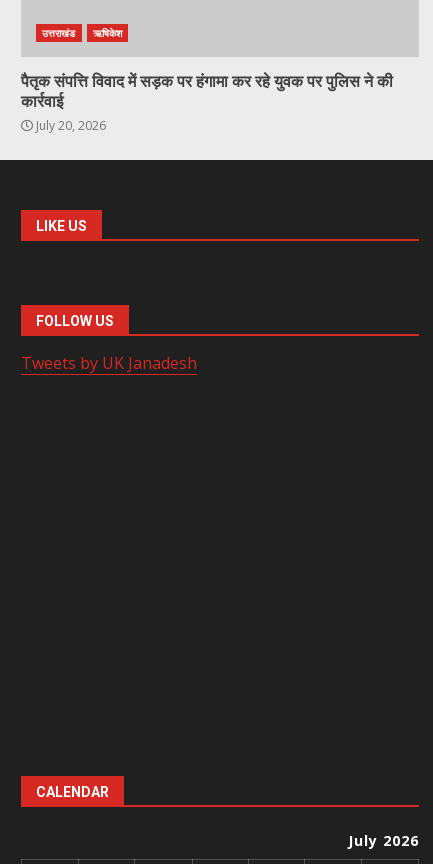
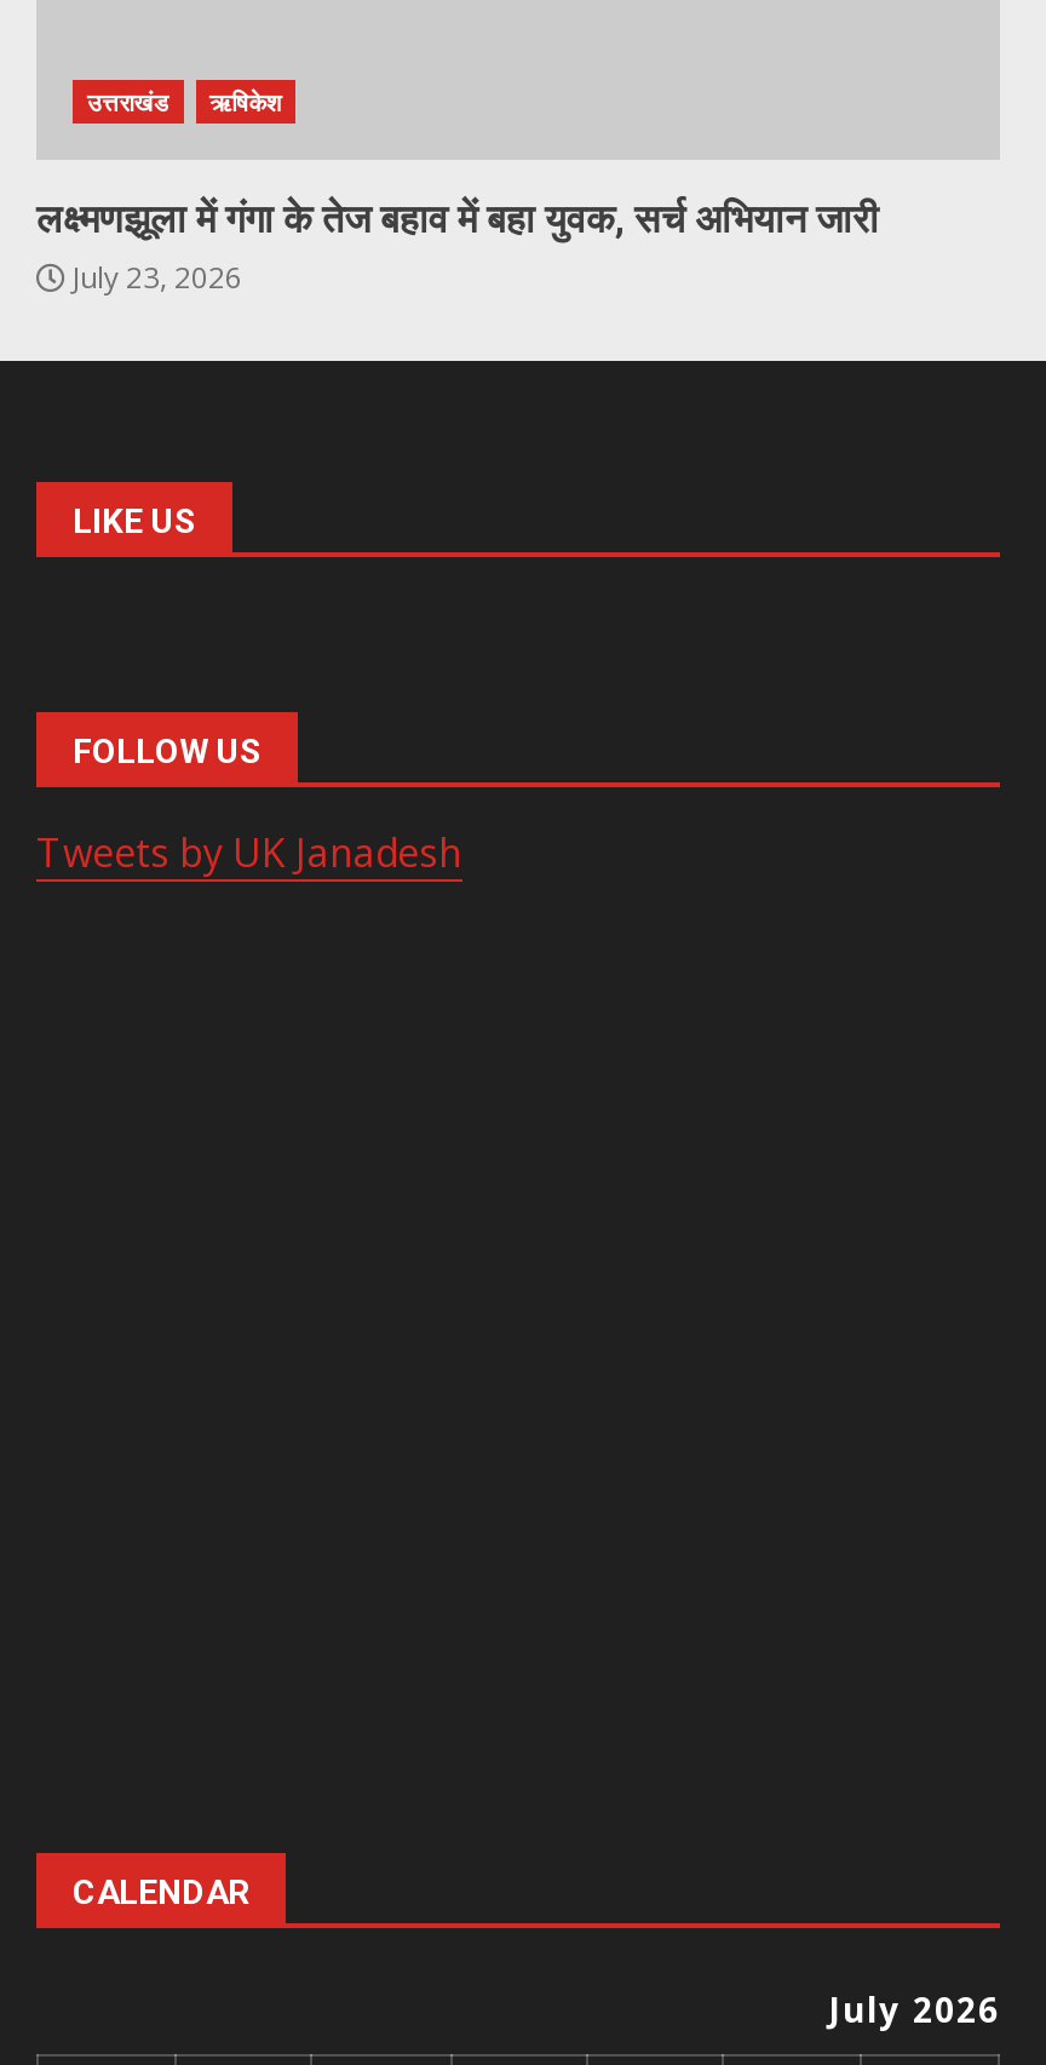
- पैतृक संपत्ति विवाद में सड़क पर हंगामा कर रहे युवक पर पुलिस ने की
- कार्रवाई
- July 20, 2026
+ लक्ष्मणझूला में गंगा के तेज बहाव में बहा युवक, सर्च अभियान जारी
+ July 23, 2026
